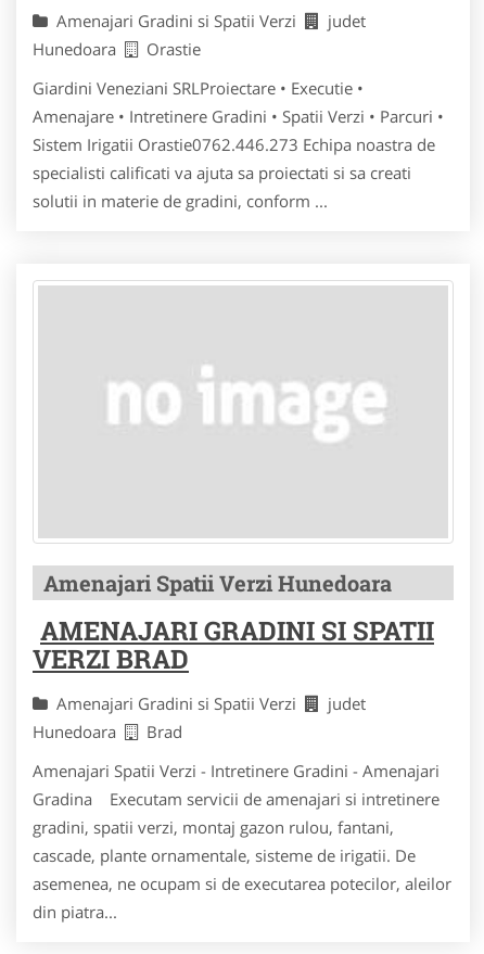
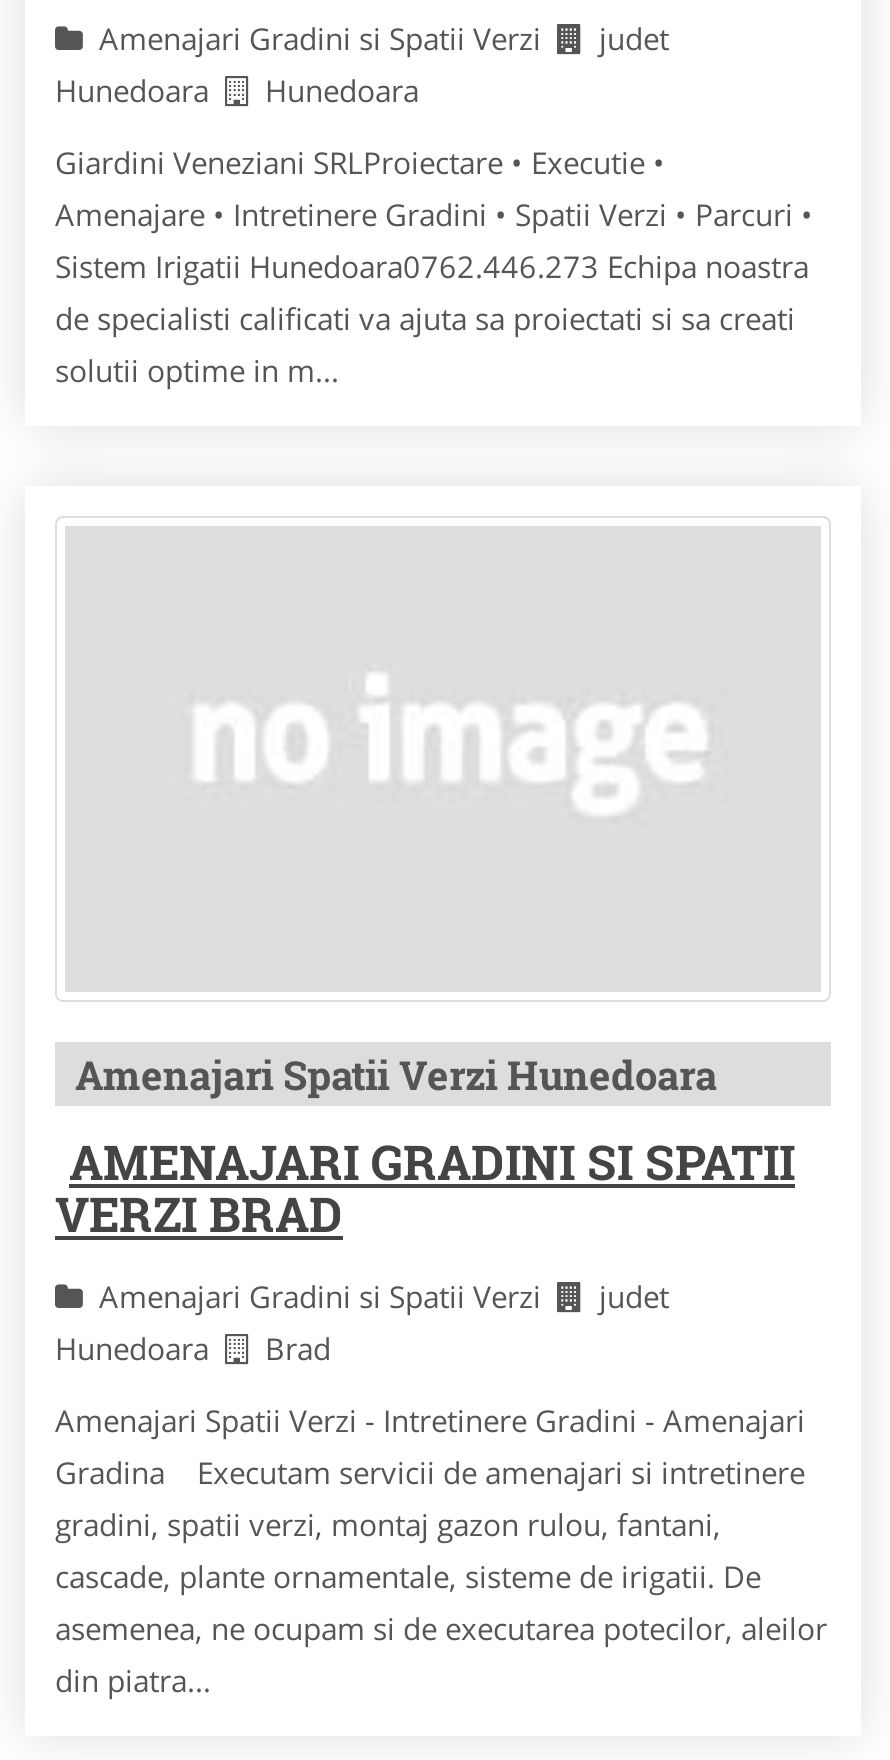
- Orastie
+ Hunedoara

- Sistem Irigatii Orastie0762.446.273 Echipa noastra de
- specialisti calificati va ajuta sa proiectati si sa creati
- solutii in materie de gradini, conform ...
+ Sistem Irigatii Hunedoara0762.446.273 Echipa noastra
+ de specialisti calificati va ajuta sa proiectati si sa creati
+ solutii optime in m...
